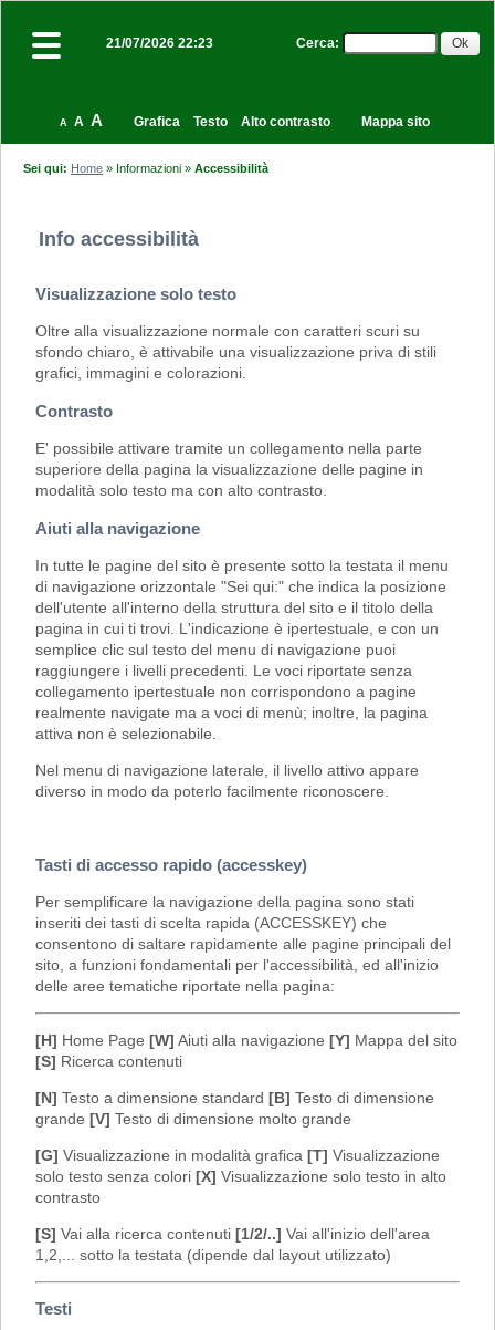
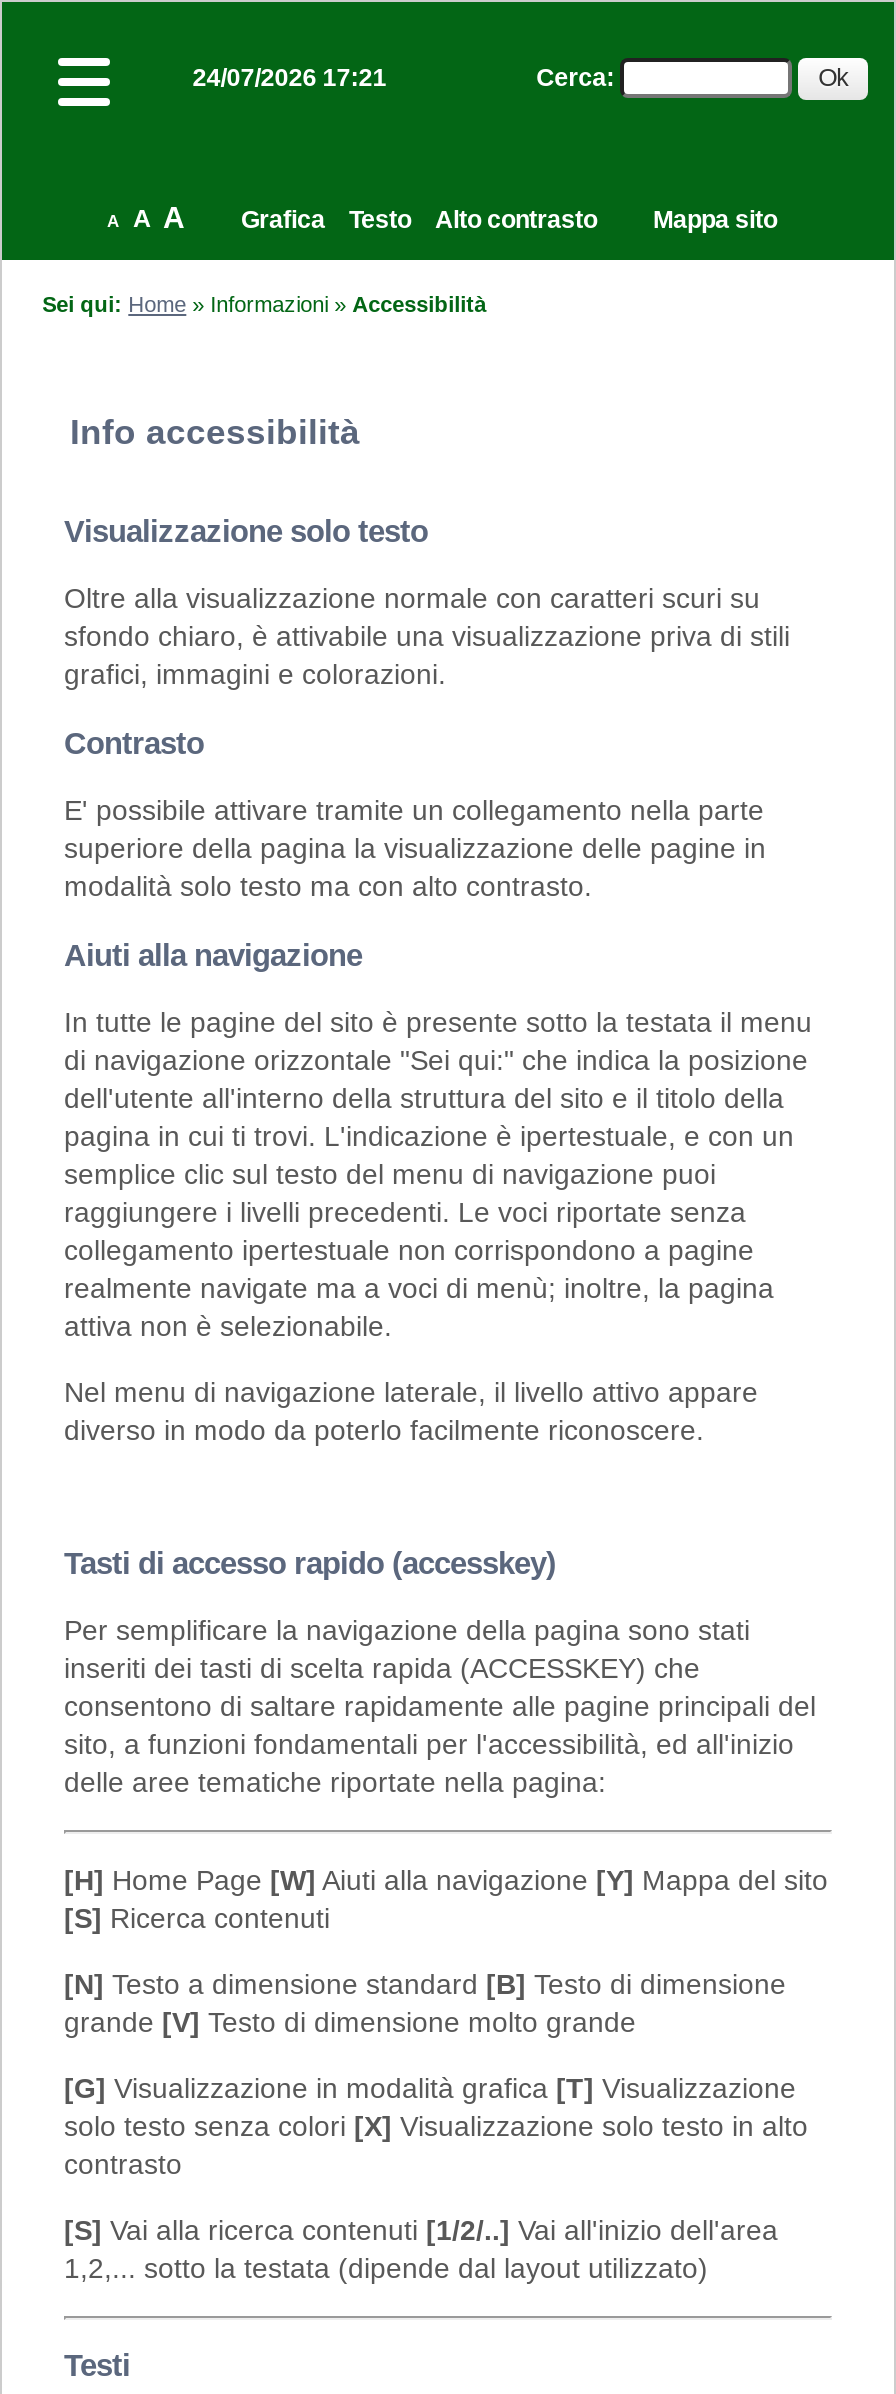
- 21/07/2026 22:23
+ 24/07/2026 17:21
